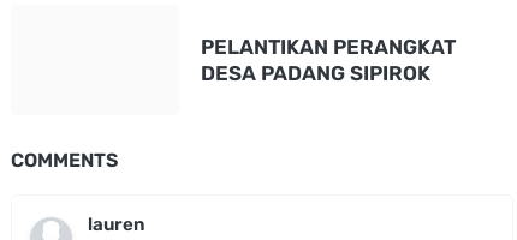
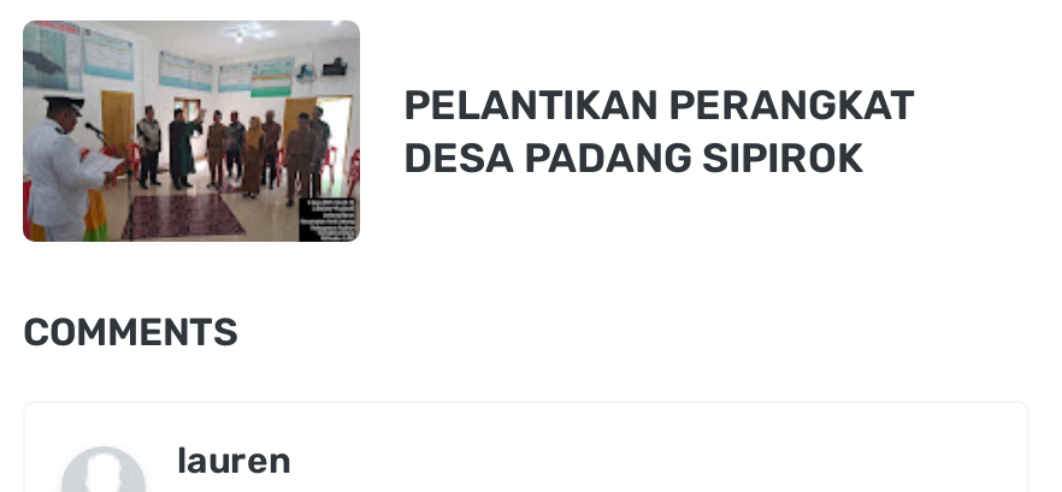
+ [image]
